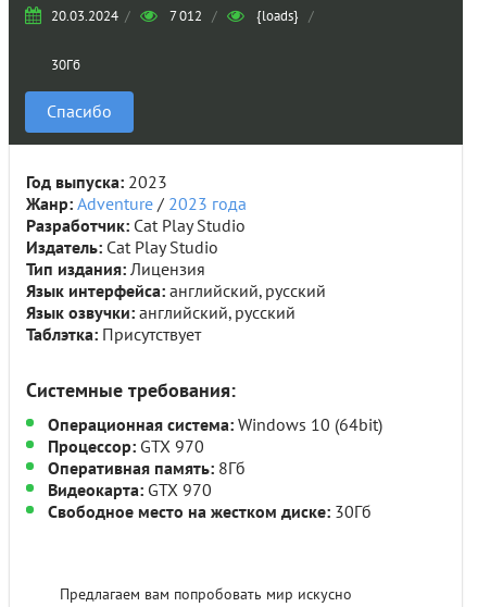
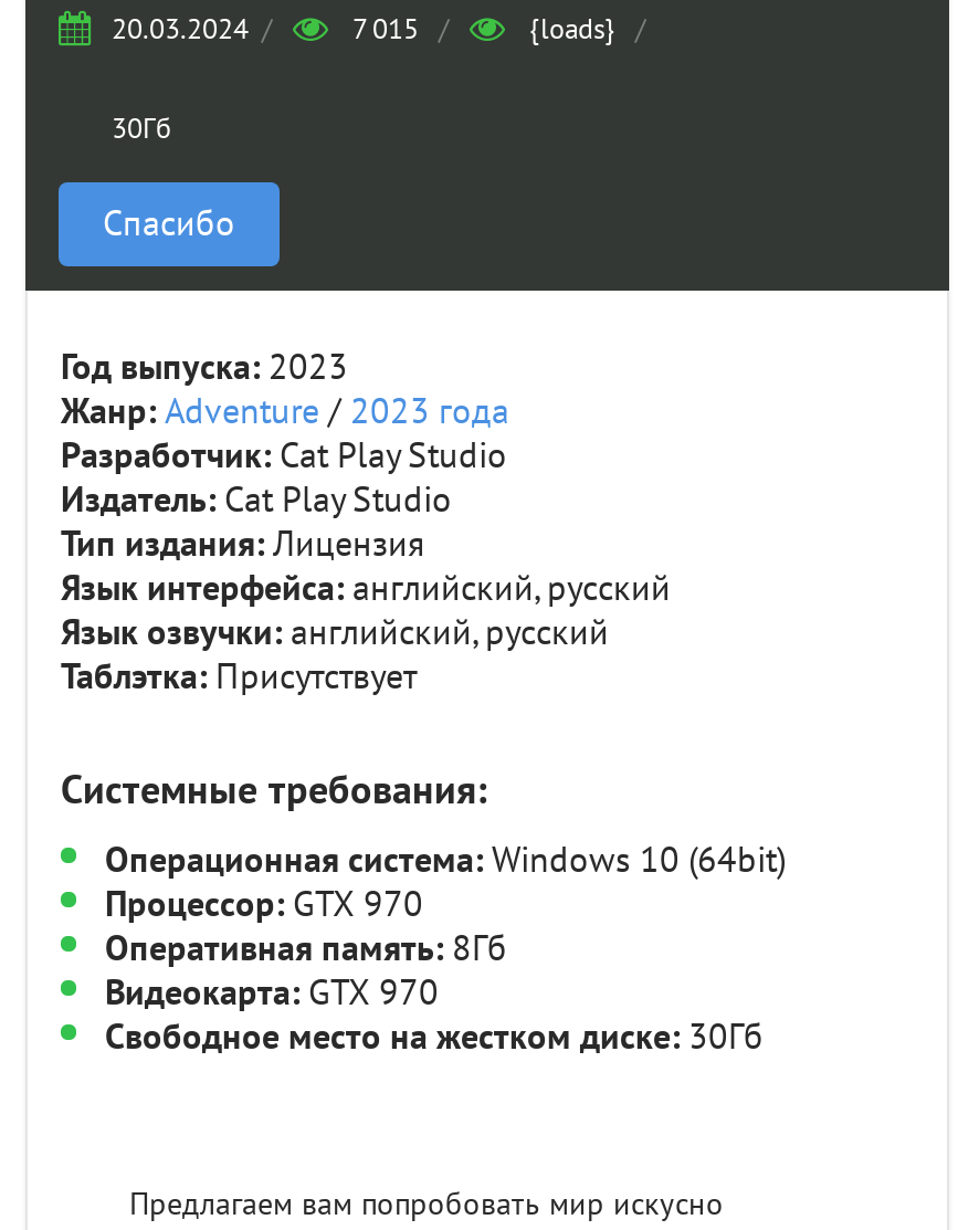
- 7 012 /
+ 7 015 /
